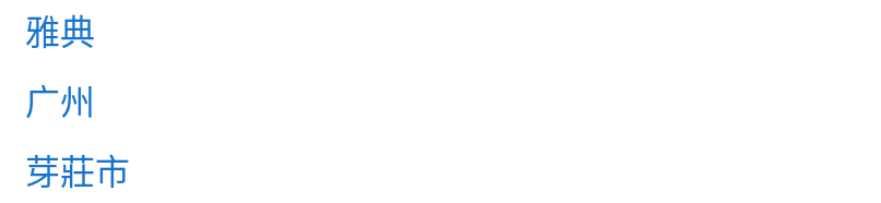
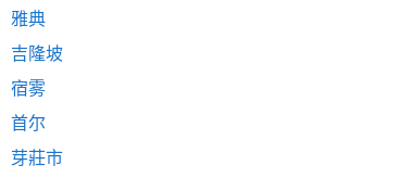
- 广州
+ 吉隆坡
+ 宿雾
+ 首尔
